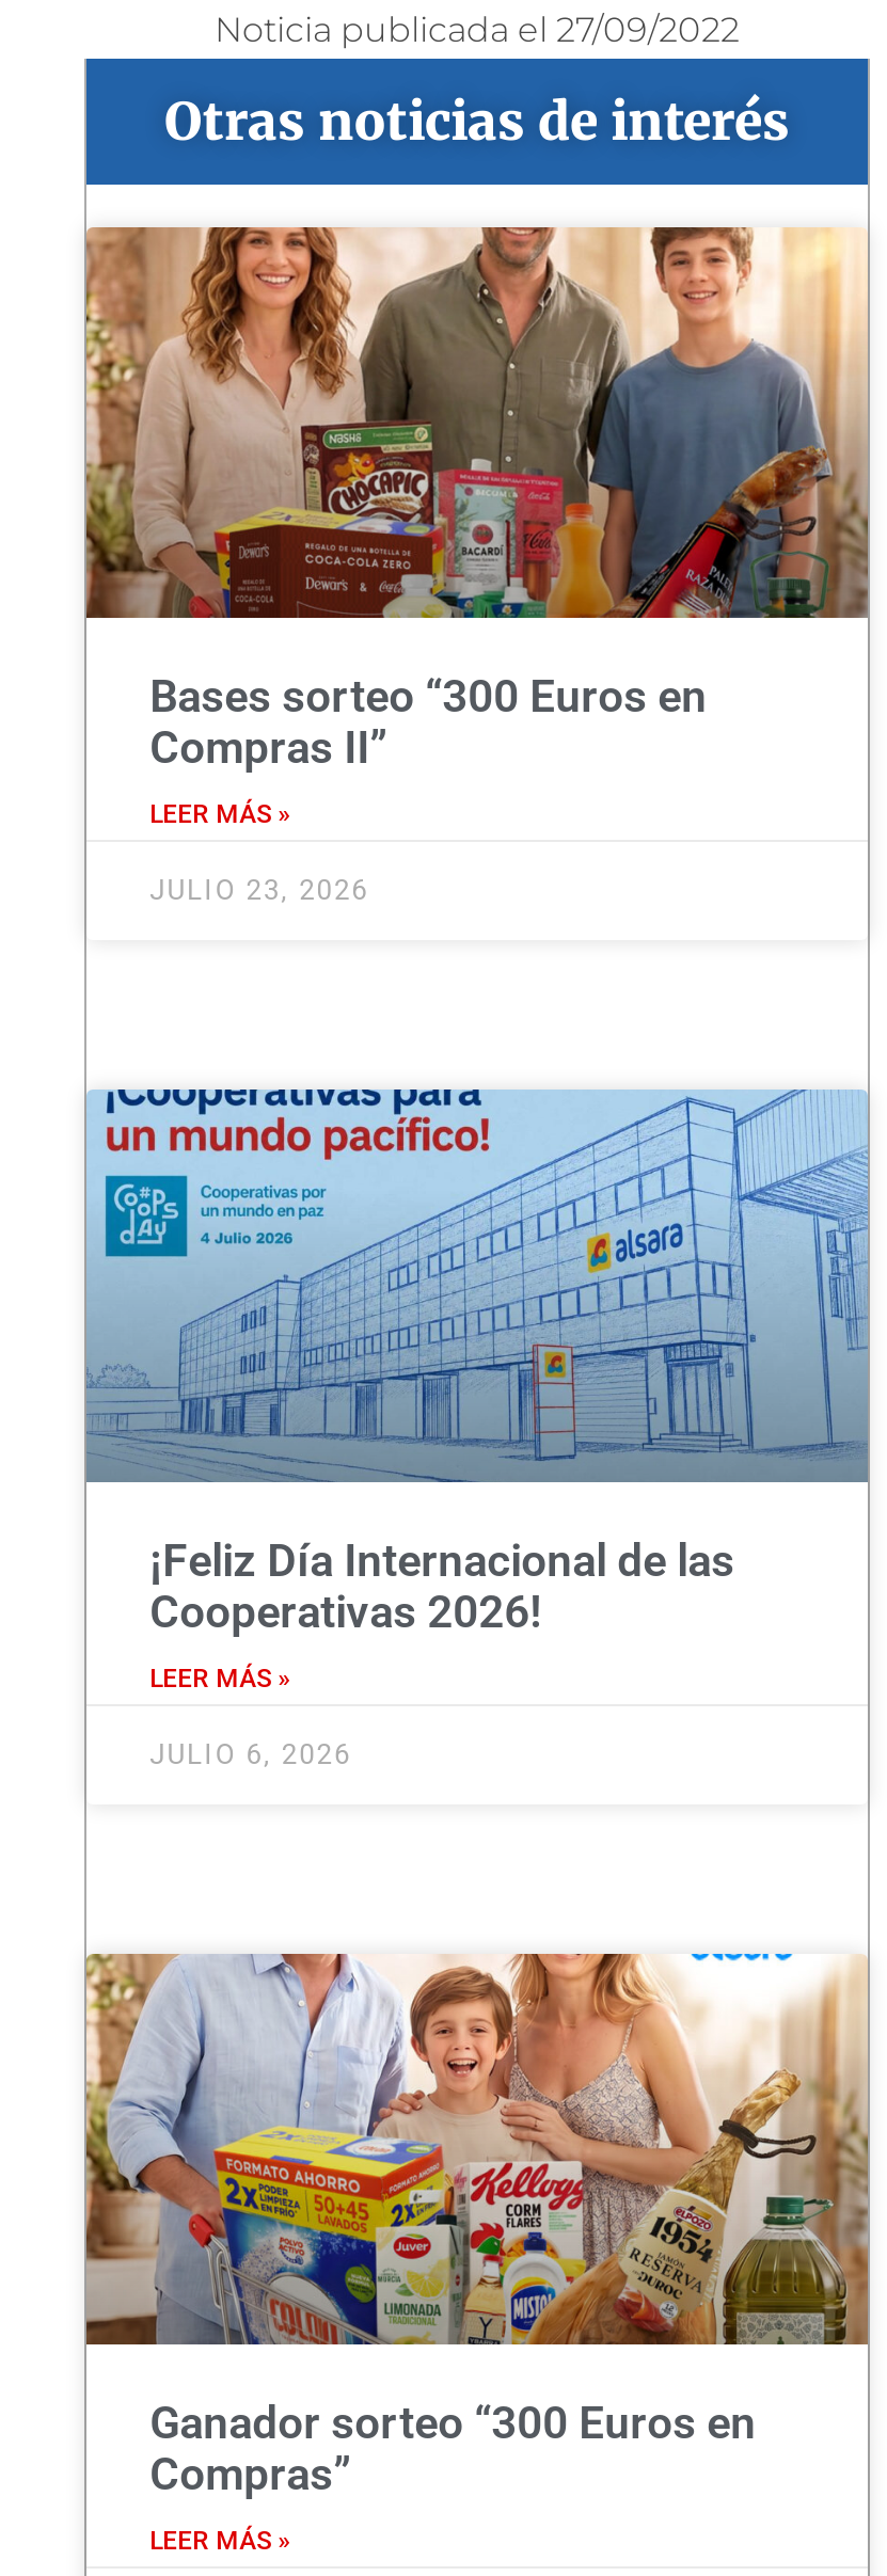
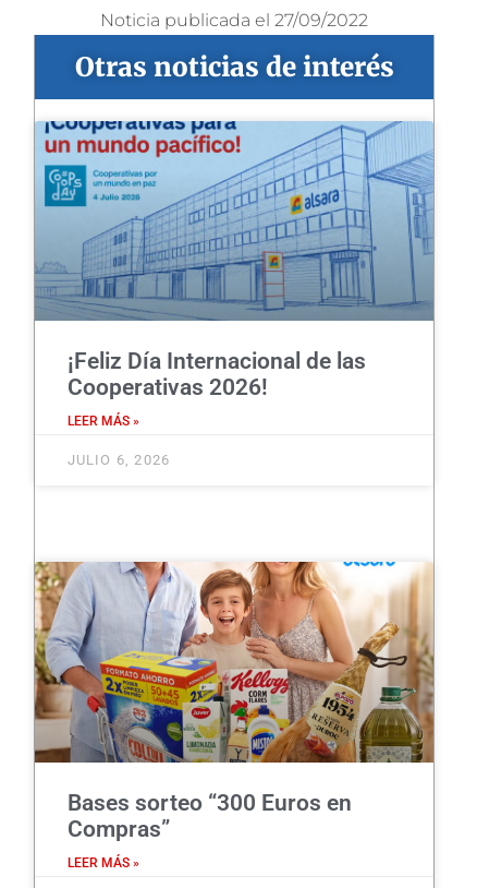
- [image]

moved down: Bases sorteo “300 Euros en

- Compras II”
- LEER MÁS »
- JULIO 23, 2026

- Ganador sorteo “300 Euros en
